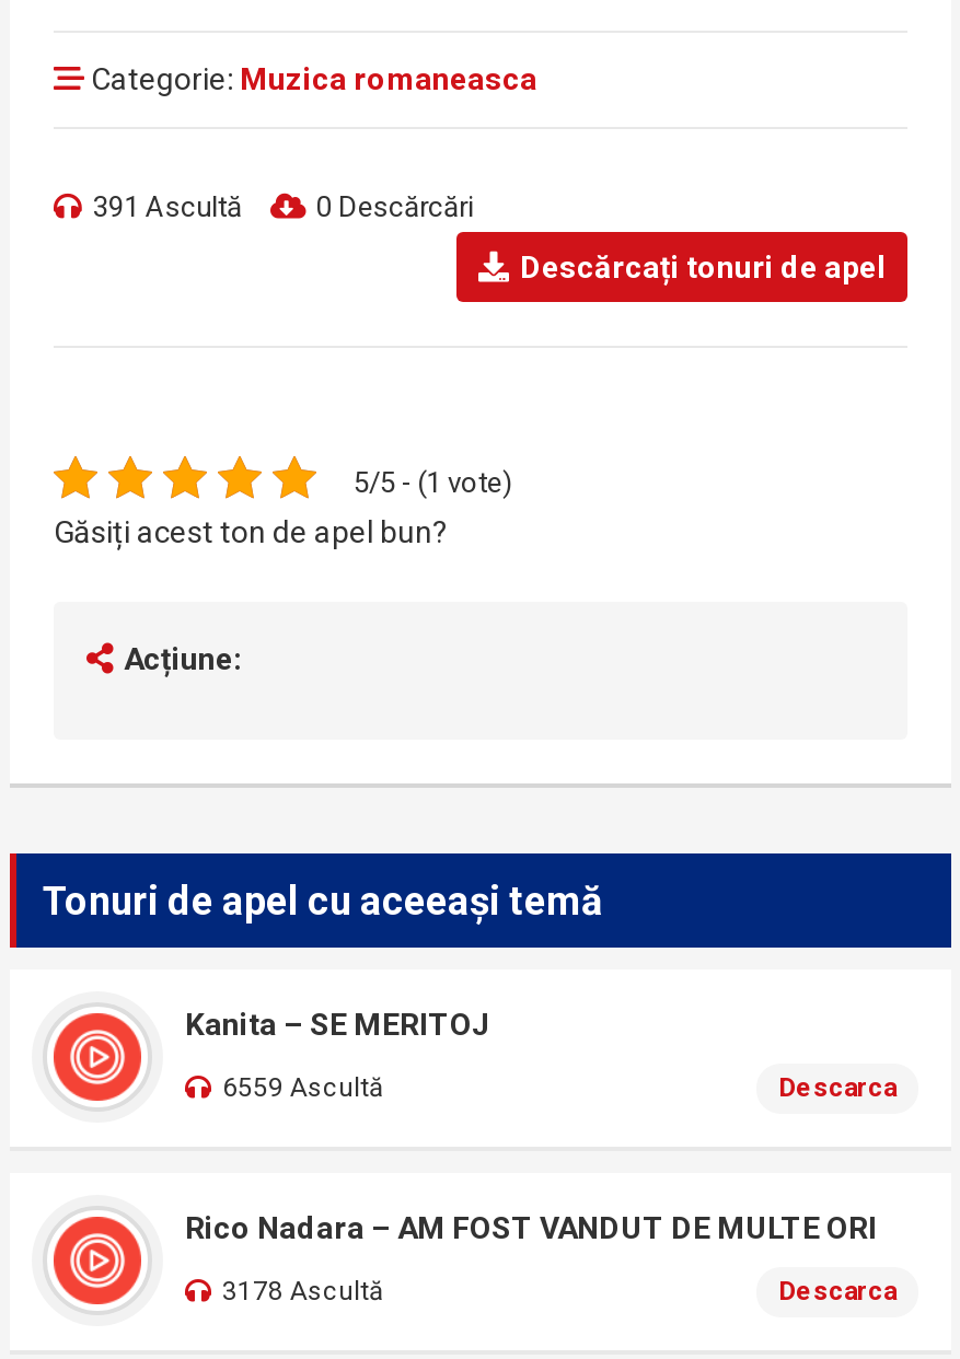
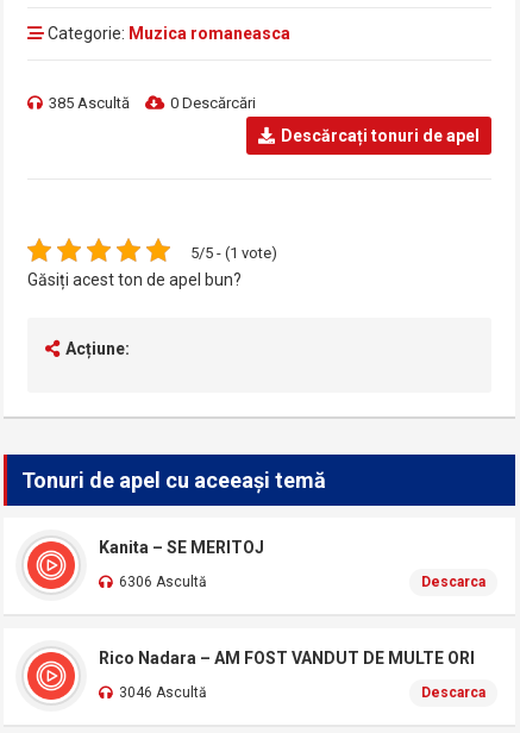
- 391 Ascultă
+ 385 Ascultă

- 6559 Ascultă
+ 6306 Ascultă

- 3178 Ascultă
+ 3046 Ascultă
